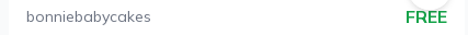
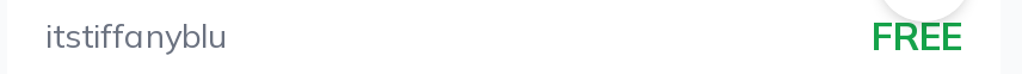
- bonniebabycakes
+ itstiffanyblu
